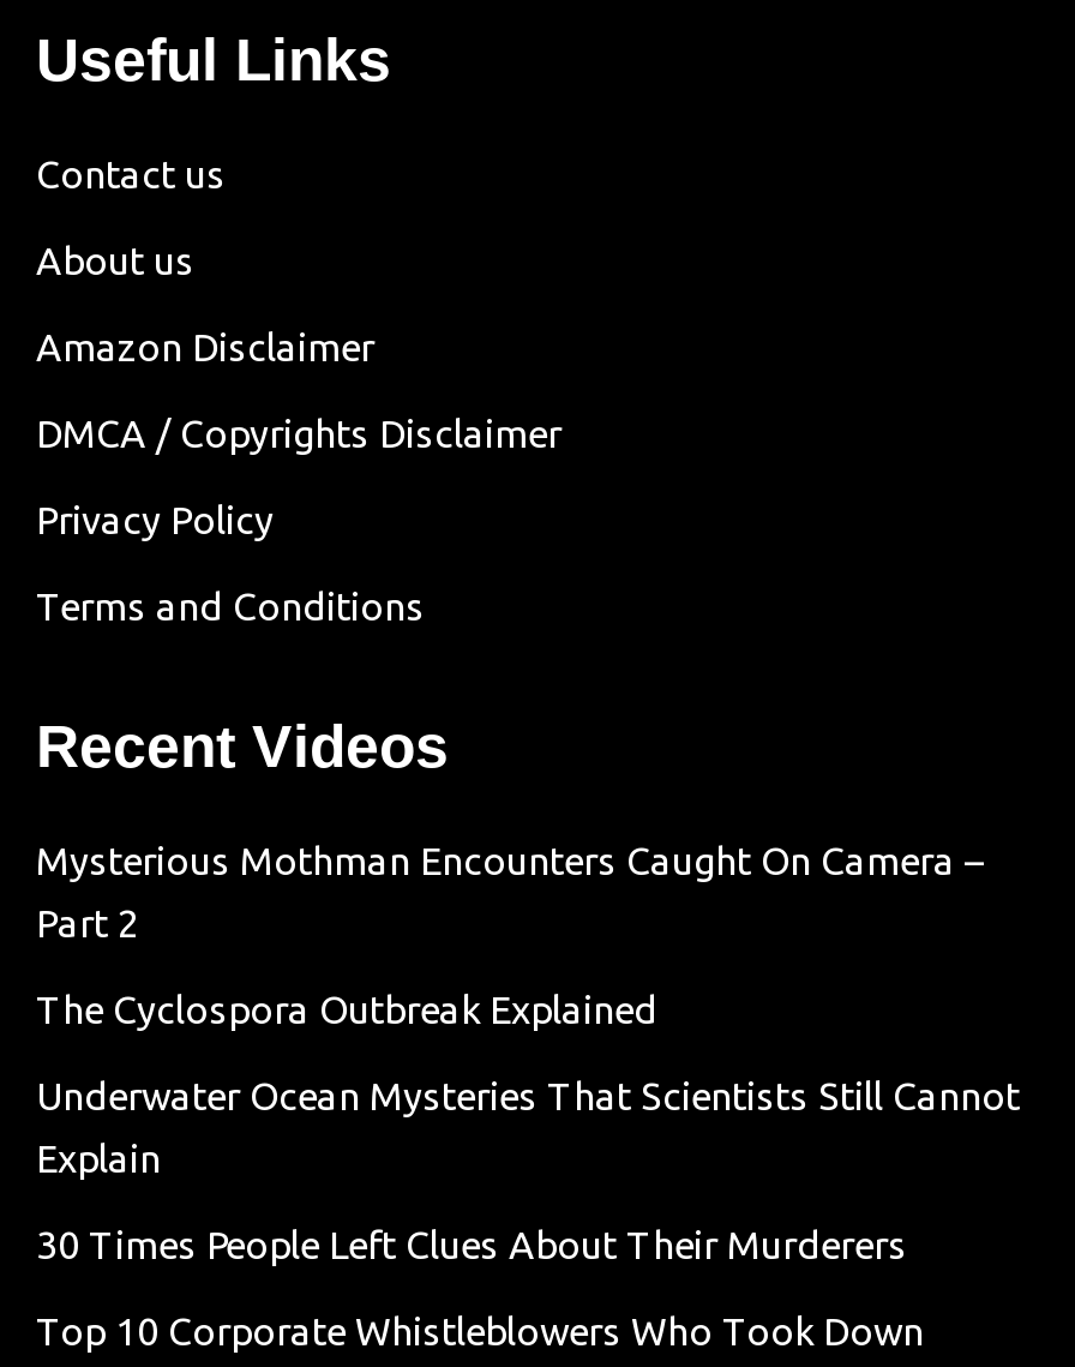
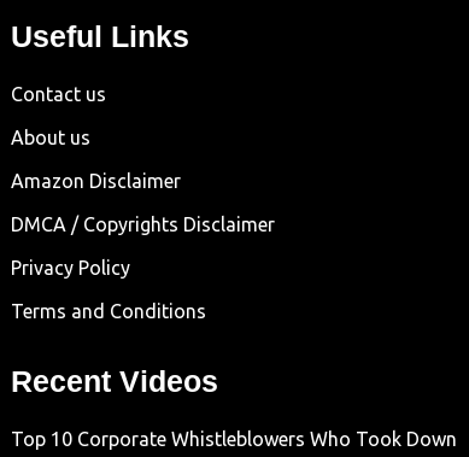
- Mysterious Mothman Encounters Caught On Camera –
- Part 2
- The Cyclospora Outbreak Explained
- Underwater Ocean Mysteries That Scientists Still Cannot
- Explain
- 30 Times People Left Clues About Their Murderers
